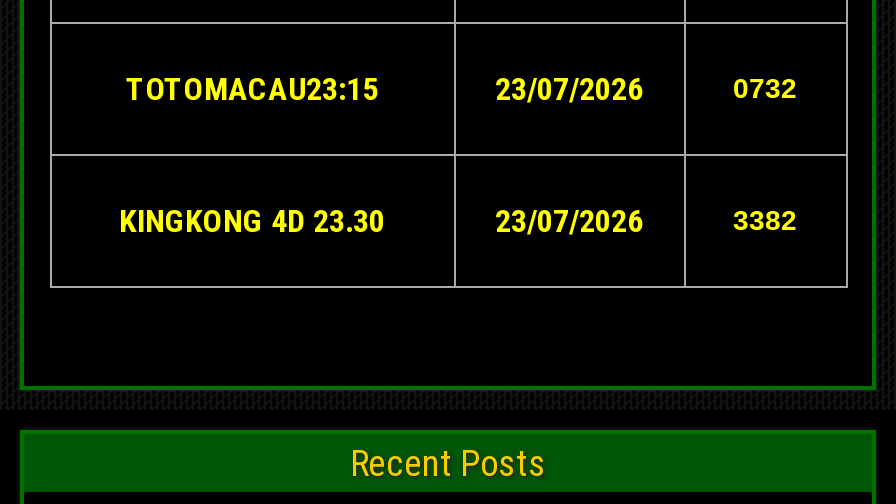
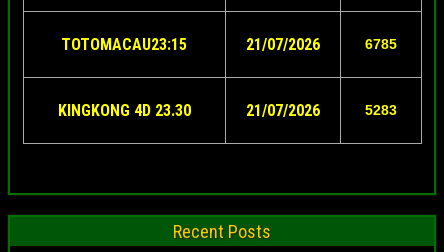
- 23/07/2026
+ 21/07/2026

- 0732
+ 6785

- 23/07/2026
+ 21/07/2026

- 3382
+ 5283
